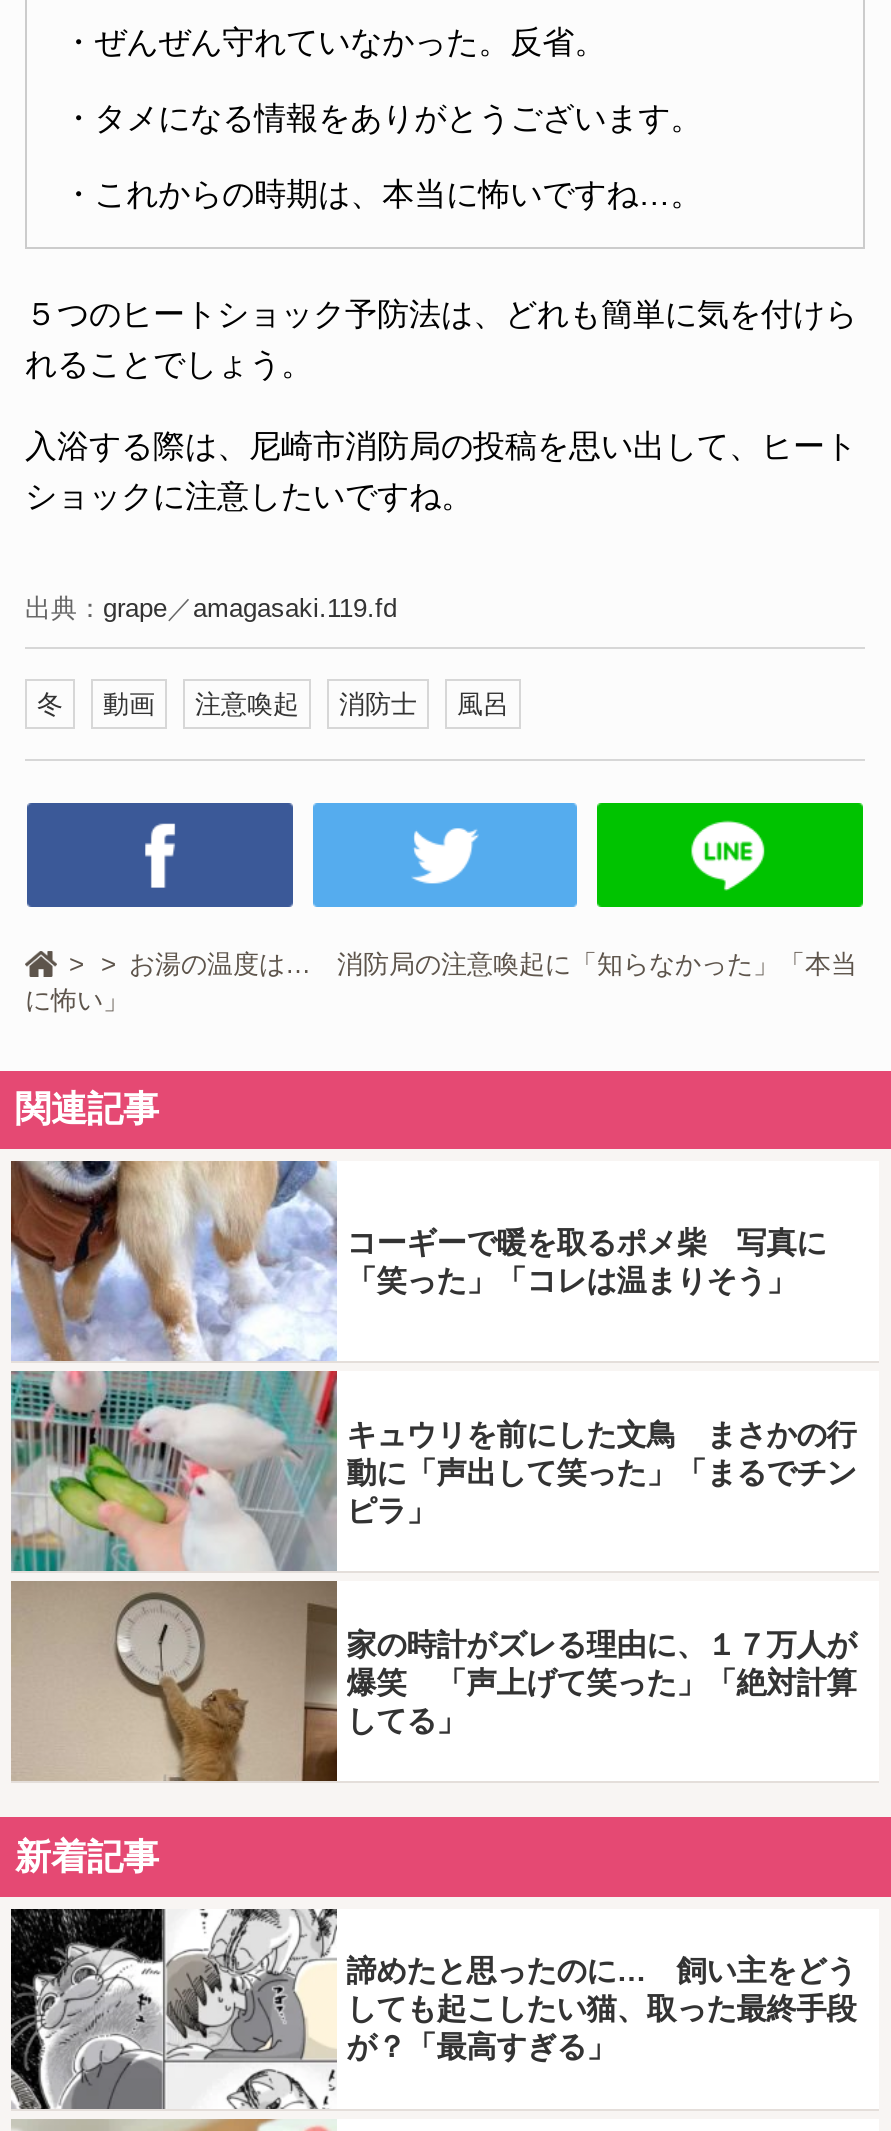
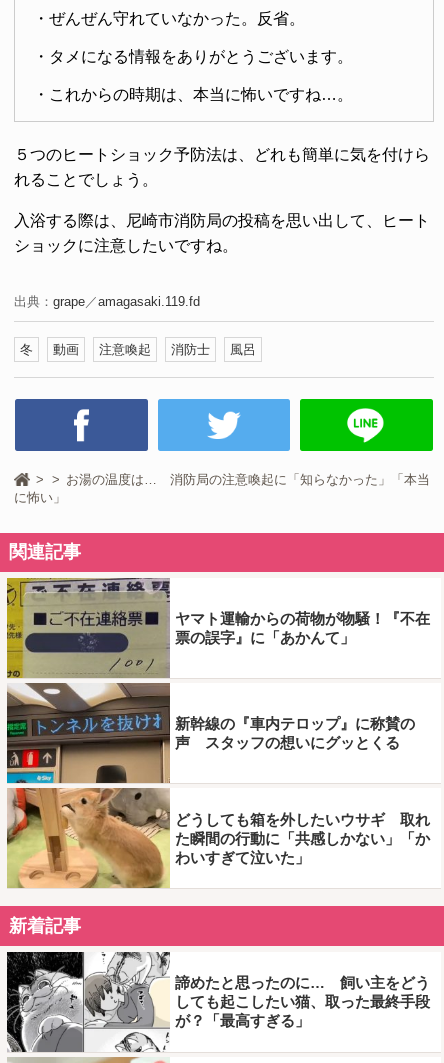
- [image]
- コーギーで暖を取るポメ柴 写真に
- 「笑った」「コレは温まりそう」
+ [image]
+ ヤマト運輸からの荷物が物騒！『不在
+ 票の誤字』に「あかんて」

- キュウリを前にした文鳥 まさかの行
- 動に「声出して笑った」「まるでチン
- ピラ」
+ 新幹線の『車内テロップ』に称賛の
+ 声 スタッフの想いにグッとくる

- 家の時計がズレる理由に、１７万人が
- 爆笑 「声上げて笑った」「絶対計算
- してる」
+ どうしても箱を外したいウサギ 取れ
+ た瞬間の行動に「共感しかない」「か
+ わいすぎて泣いた」
